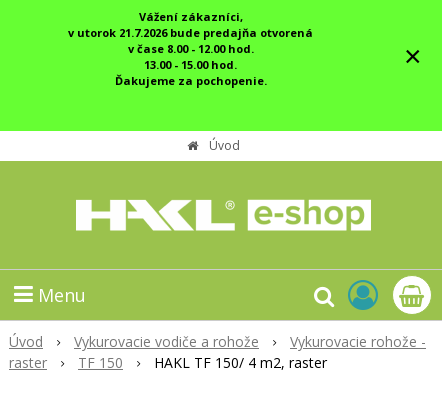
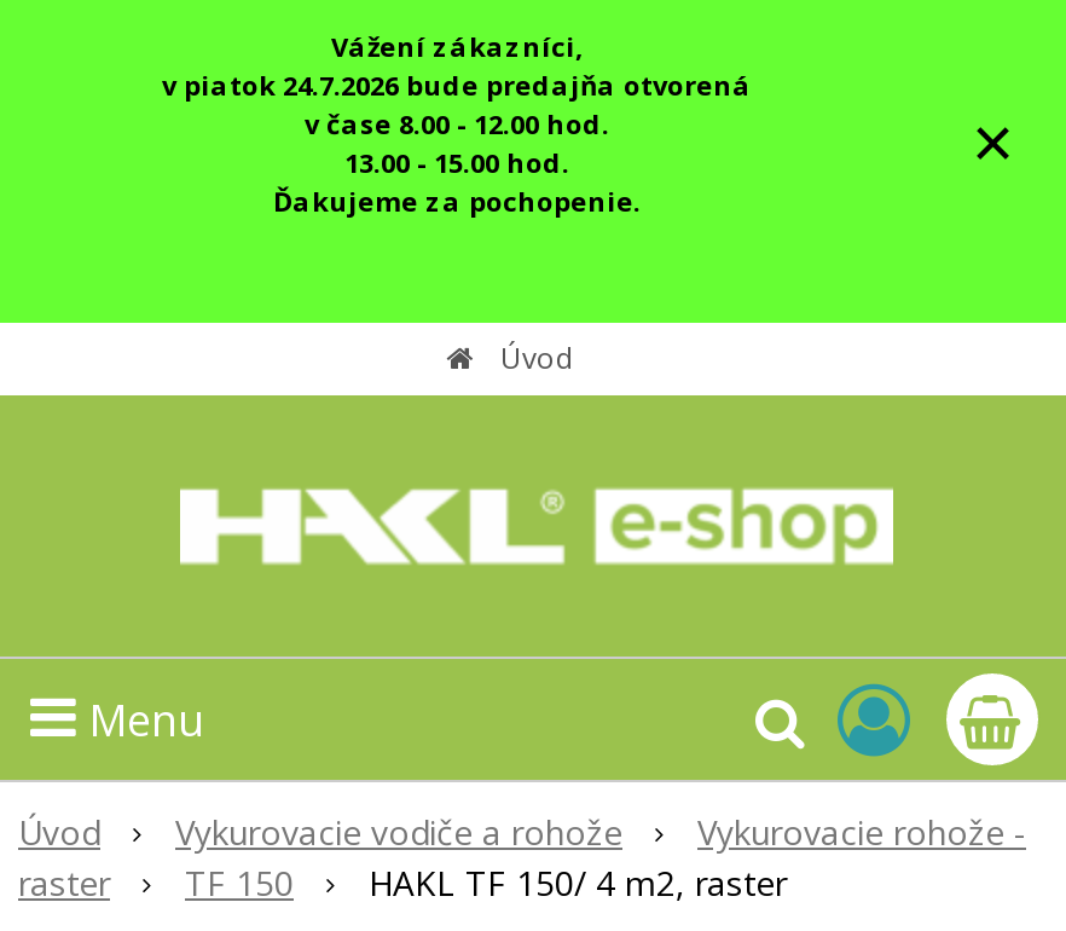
- v utorok 21.7.2026 bude predajňa otvorená
+ v piatok 24.7.2026 bude predajňa otvorená
